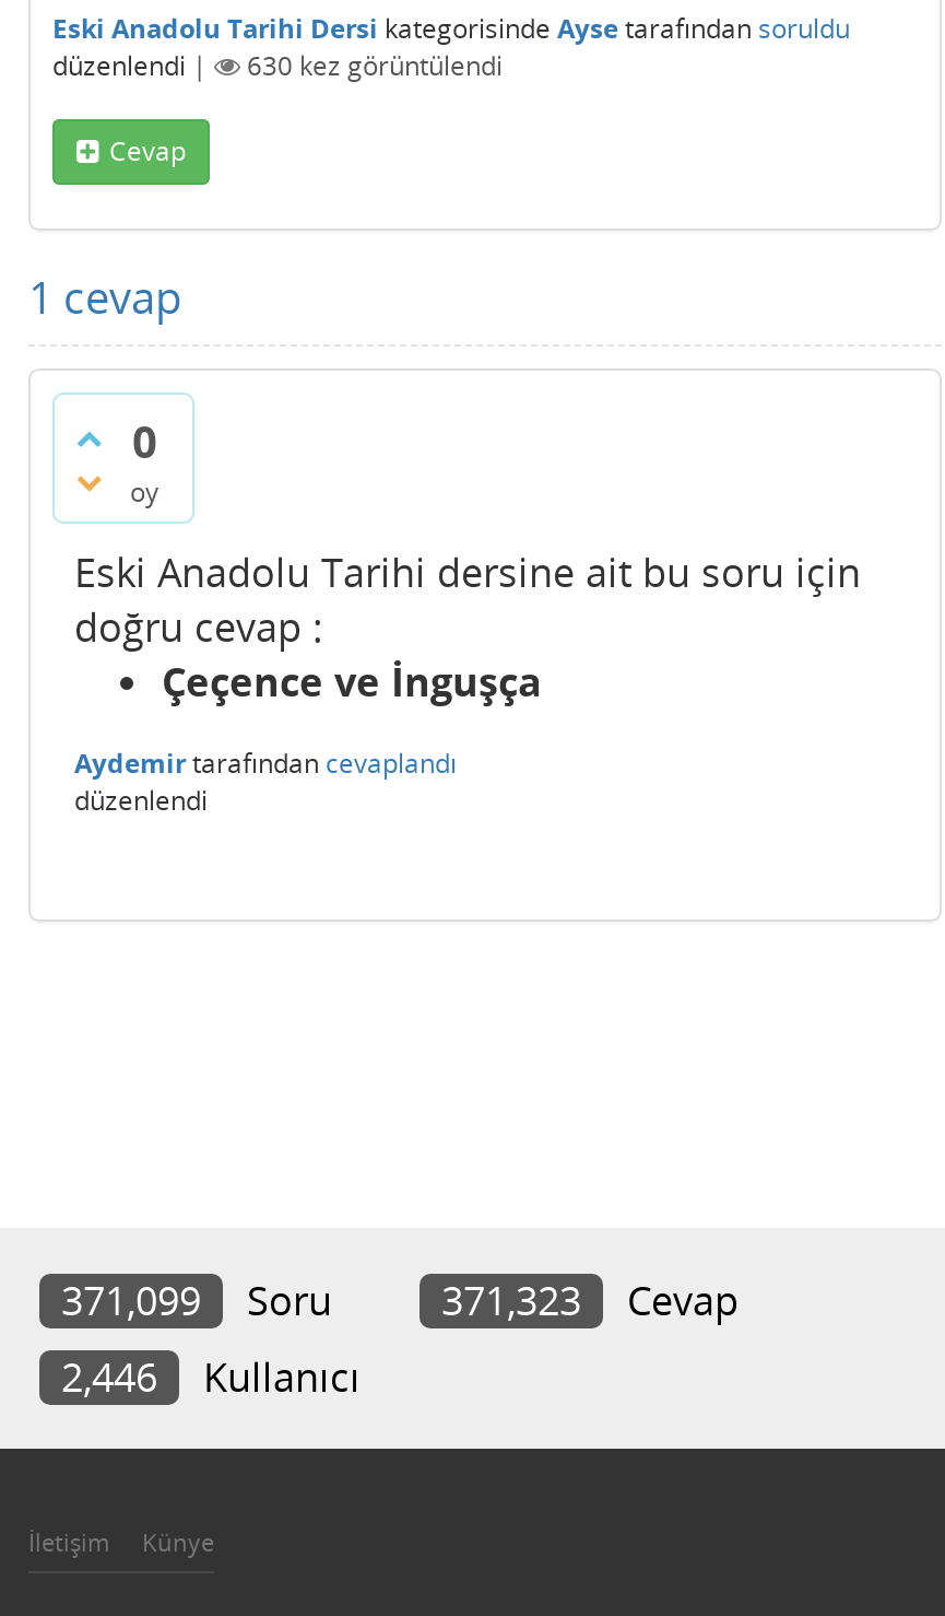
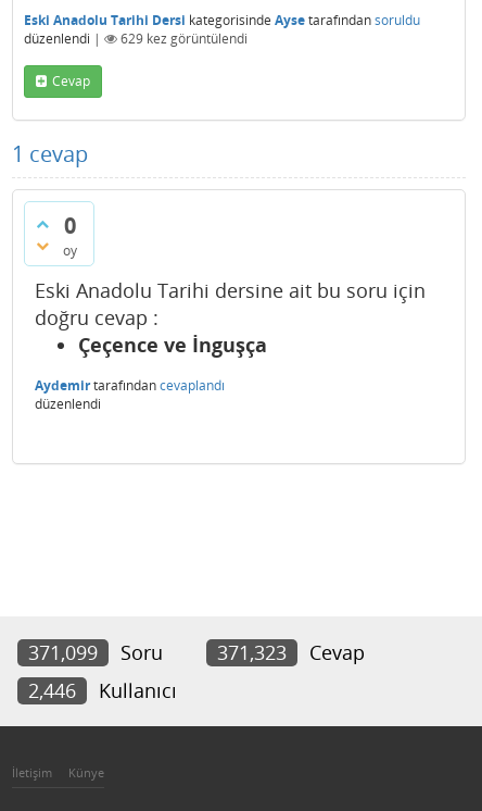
- 630 kez görüntülendi
+ 629 kez görüntülendi
